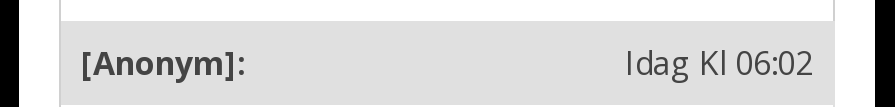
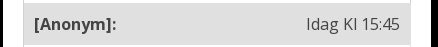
- Idag Kl 06:02
+ Idag Kl 15:45
